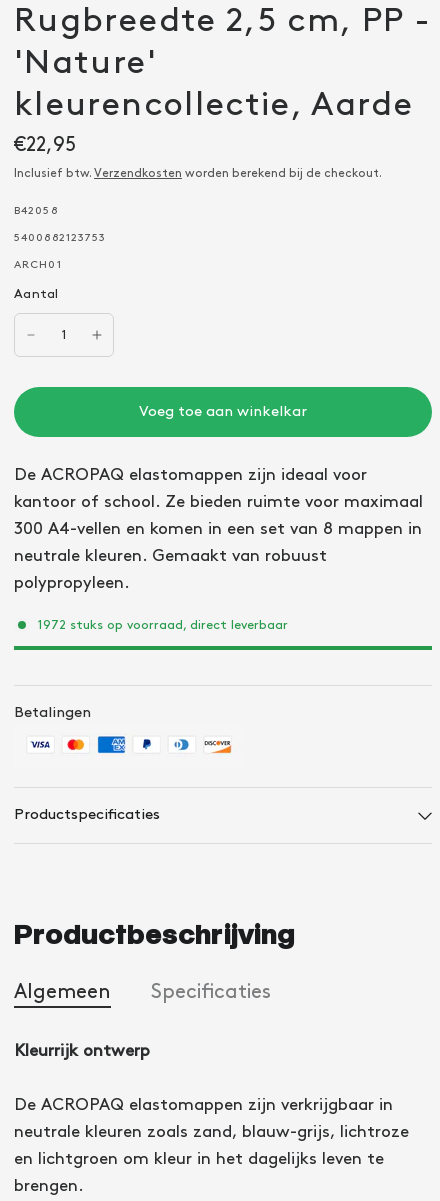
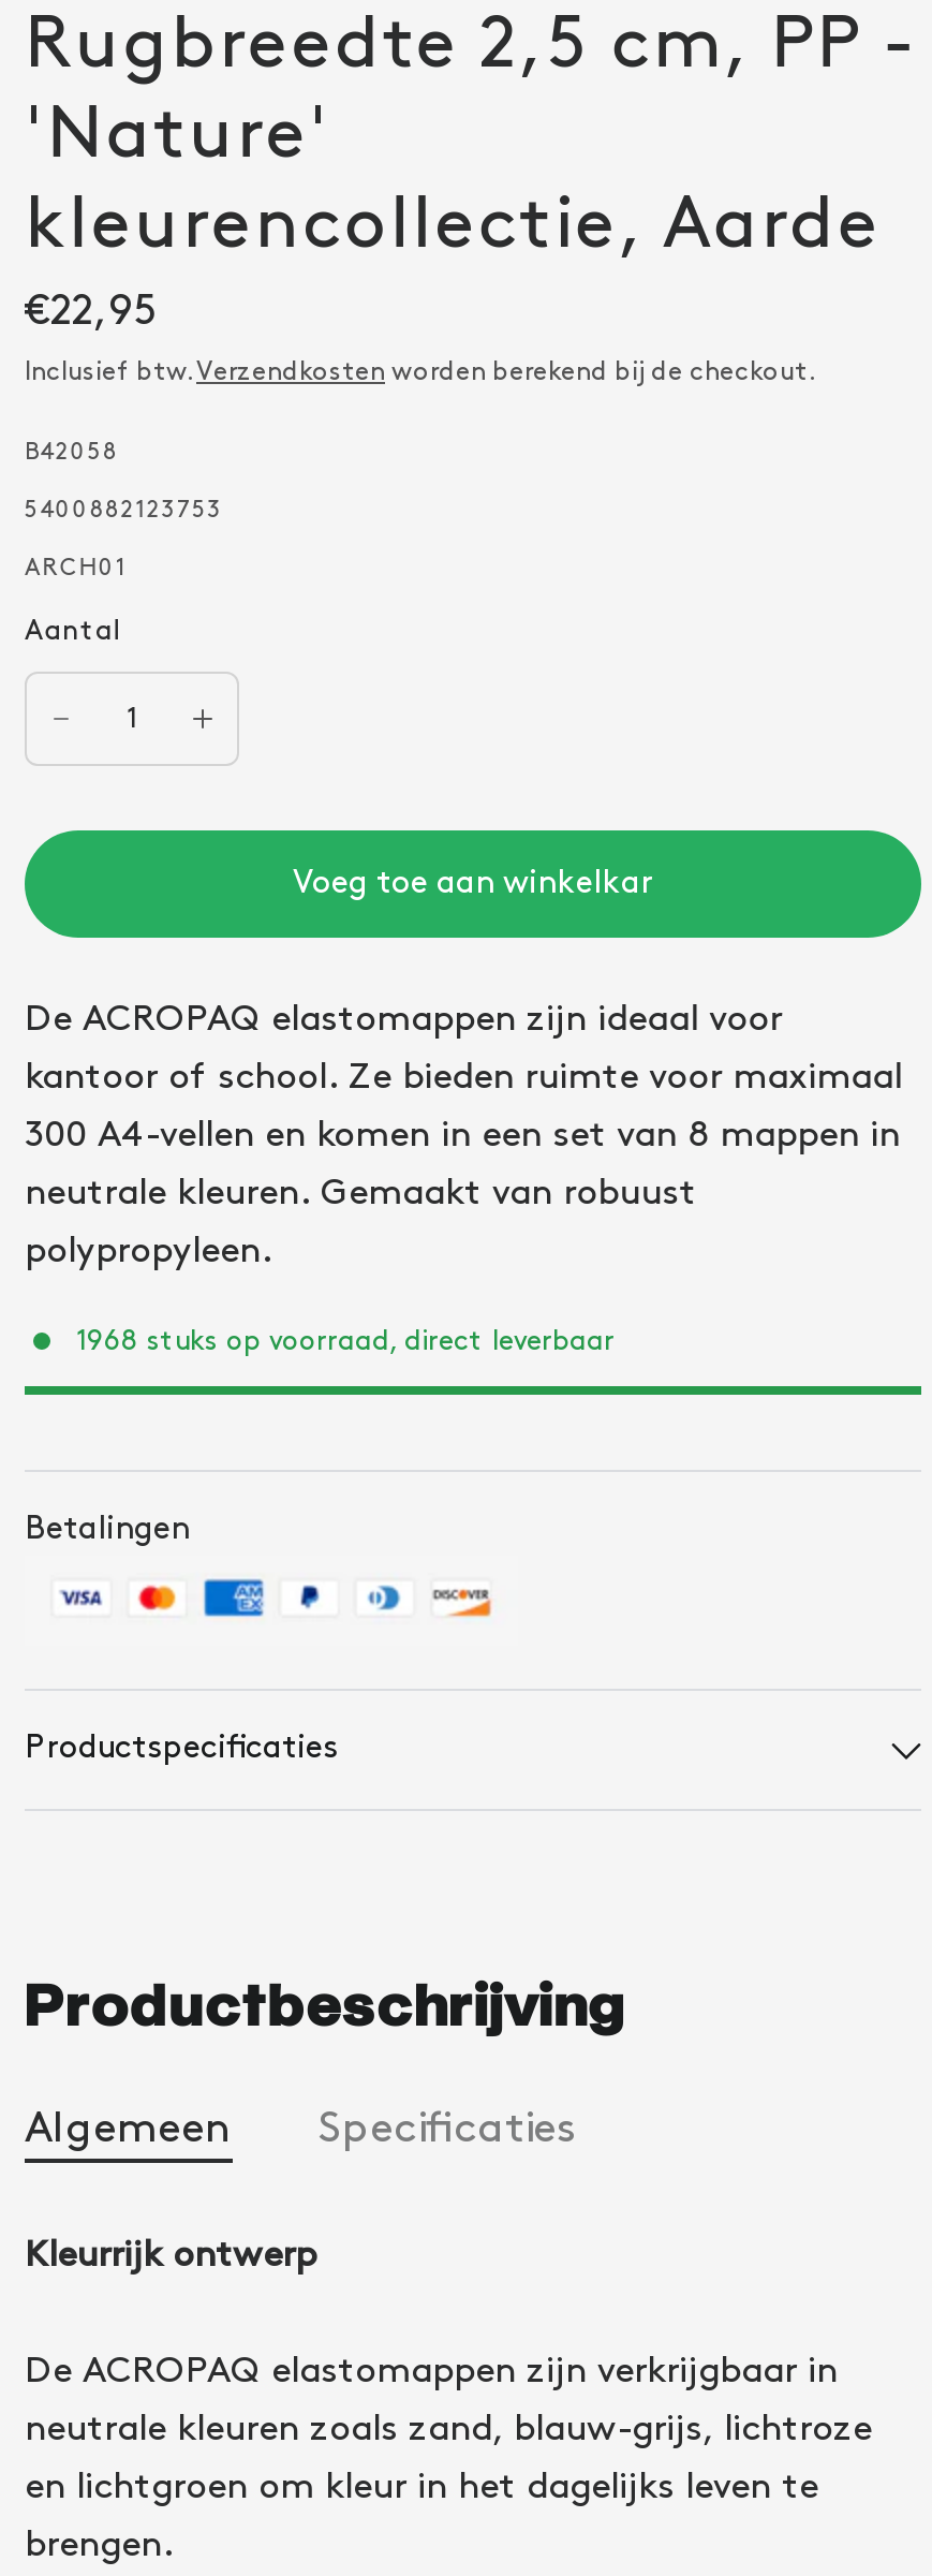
- 1972 stuks op voorraad, direct leverbaar
+ 1968 stuks op voorraad, direct leverbaar
